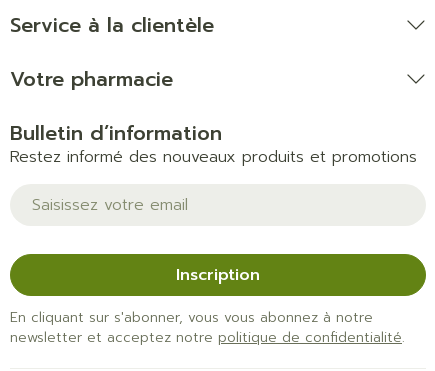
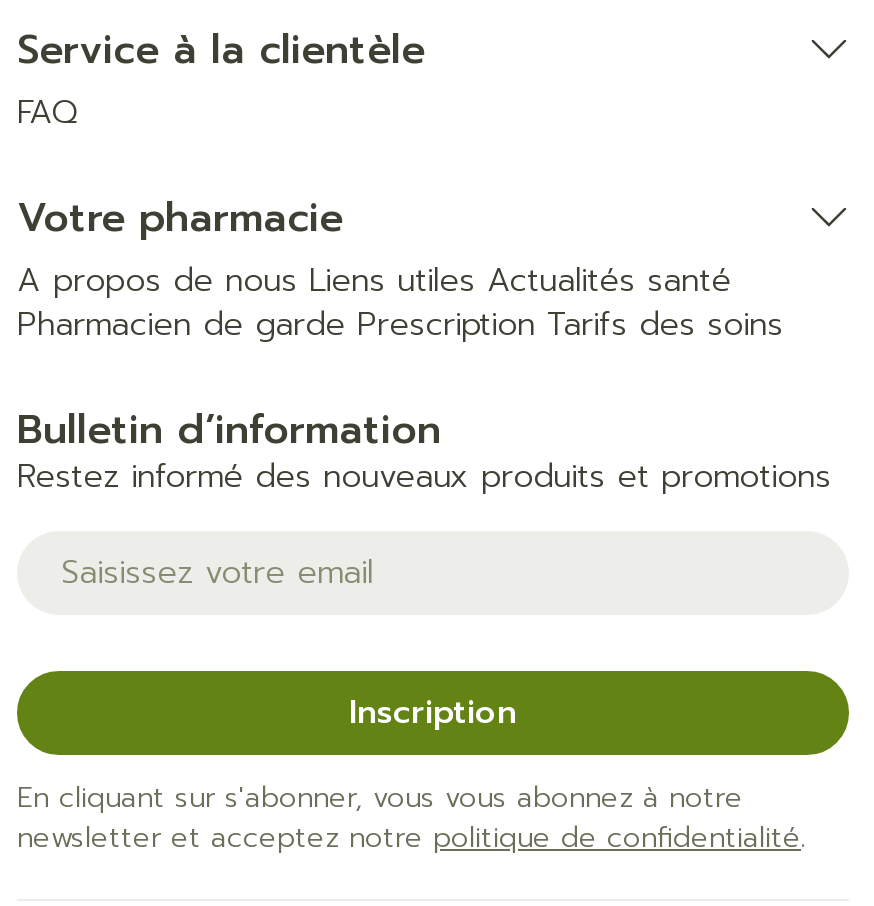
+ FAQ

+ A propos de nous Liens utiles Actualités santé
+ Pharmacien de garde Prescription Tarifs des soins
